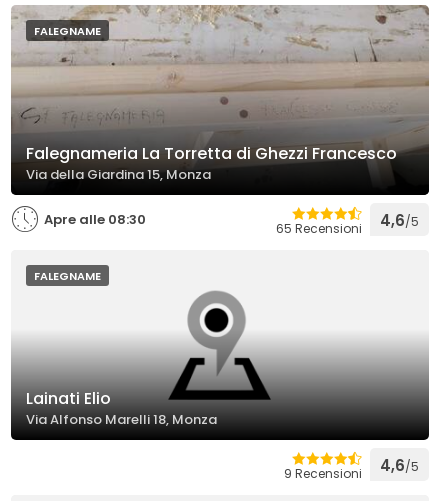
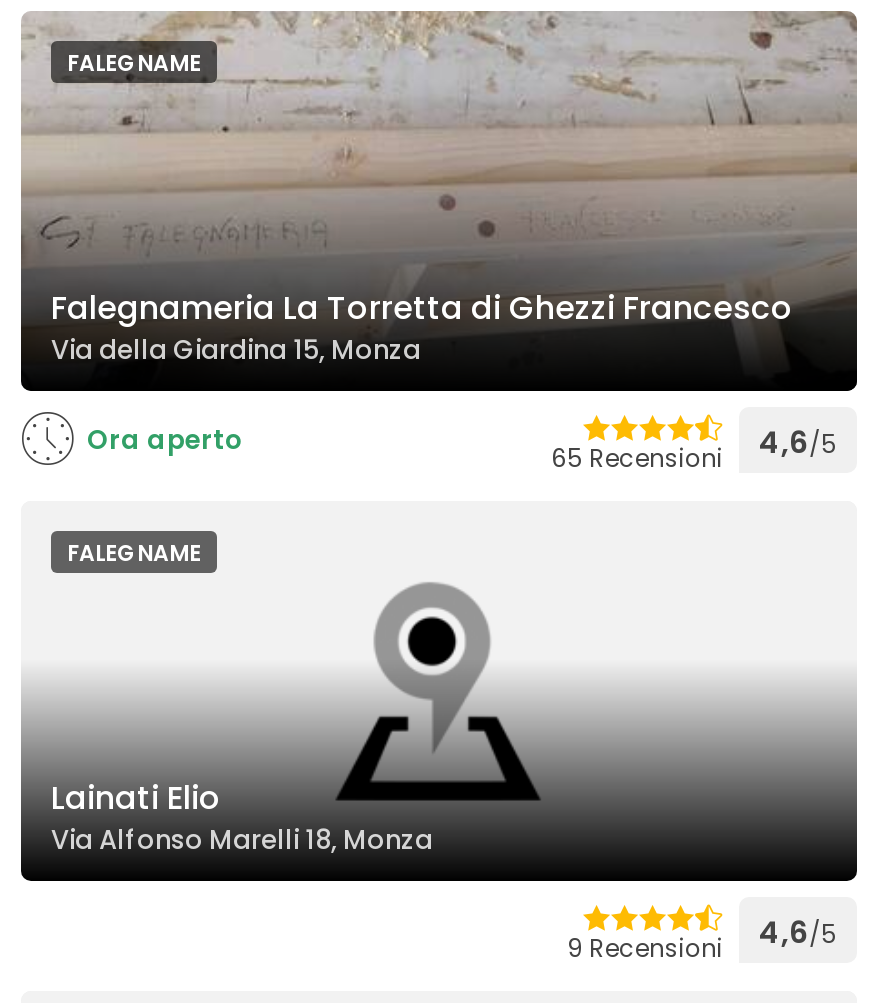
- Apre alle 08:30
+ Ora aperto
